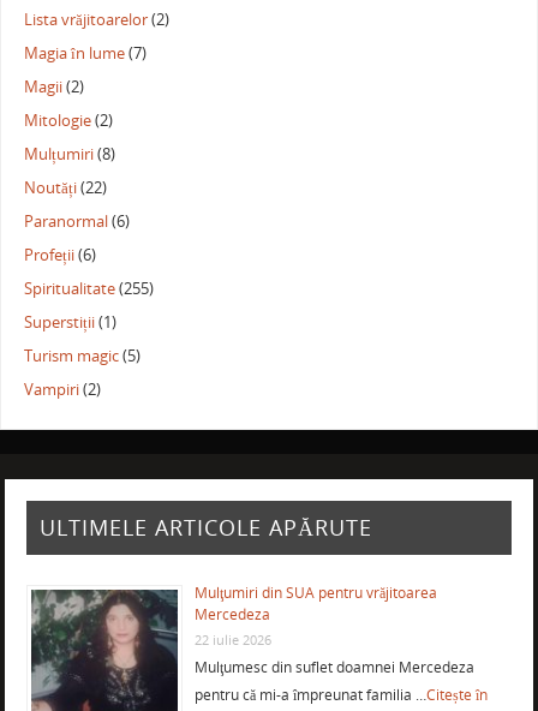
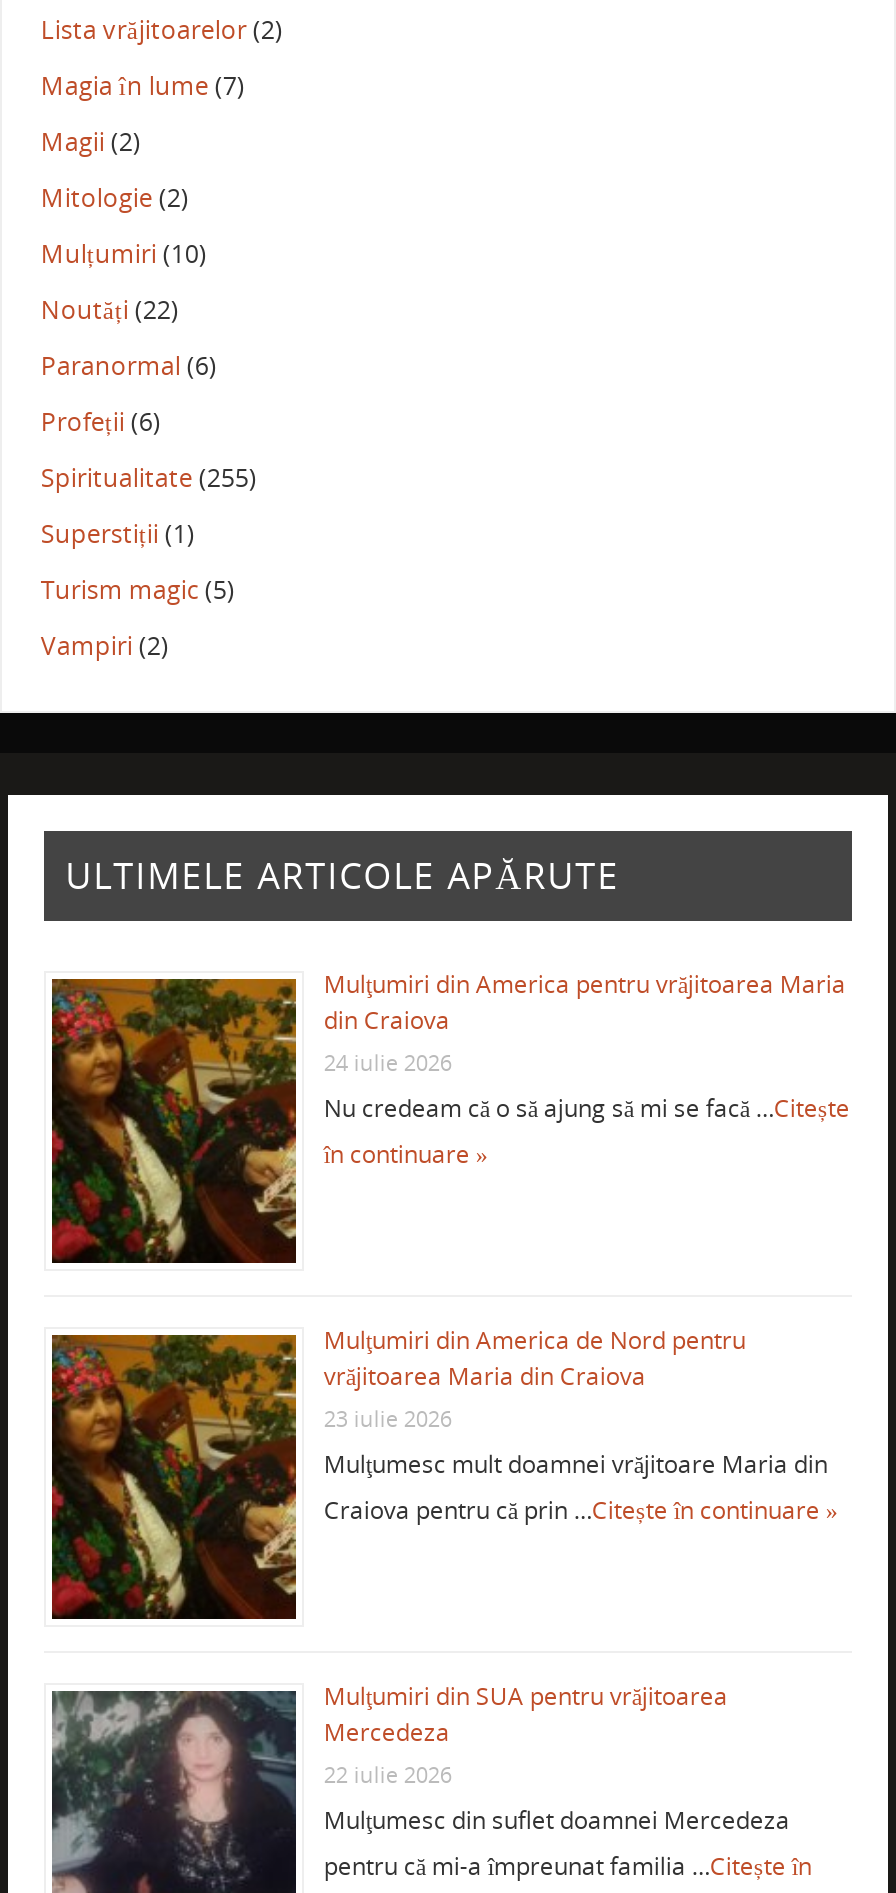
- Mulțumiri (8)
+ Mulțumiri (10)

+ [image]
+ Mulţumiri din America pentru vrăjitoarea Maria
+ din Craiova
+ 24 iulie 2026
+ Nu credeam că o să ajung să mi se facă …Citește
+ în continuare »

+ [image]
+ Mulţumiri din America de Nord pentru
+ vrăjitoarea Maria din Craiova
+ 23 iulie 2026
+ Mulţumesc mult doamnei vrăjitoare Maria din
+ Craiova pentru că prin …Citește în continuare »
